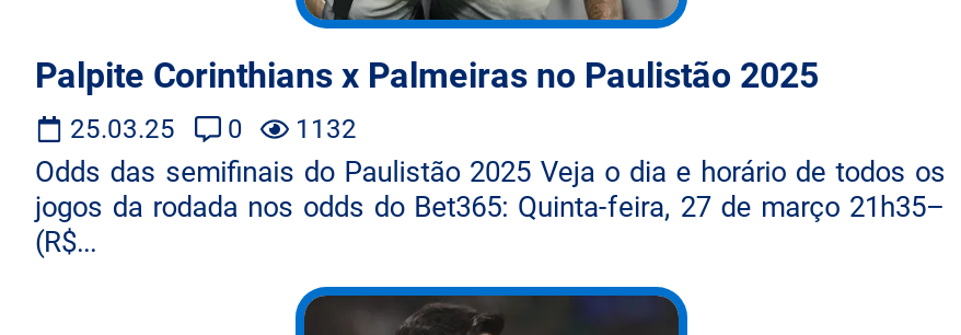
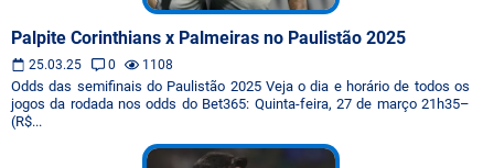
- 25.03.25 0 1132
+ 25.03.25 0 1108
